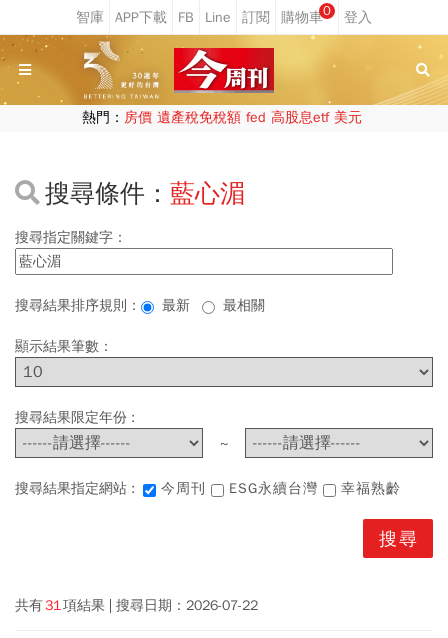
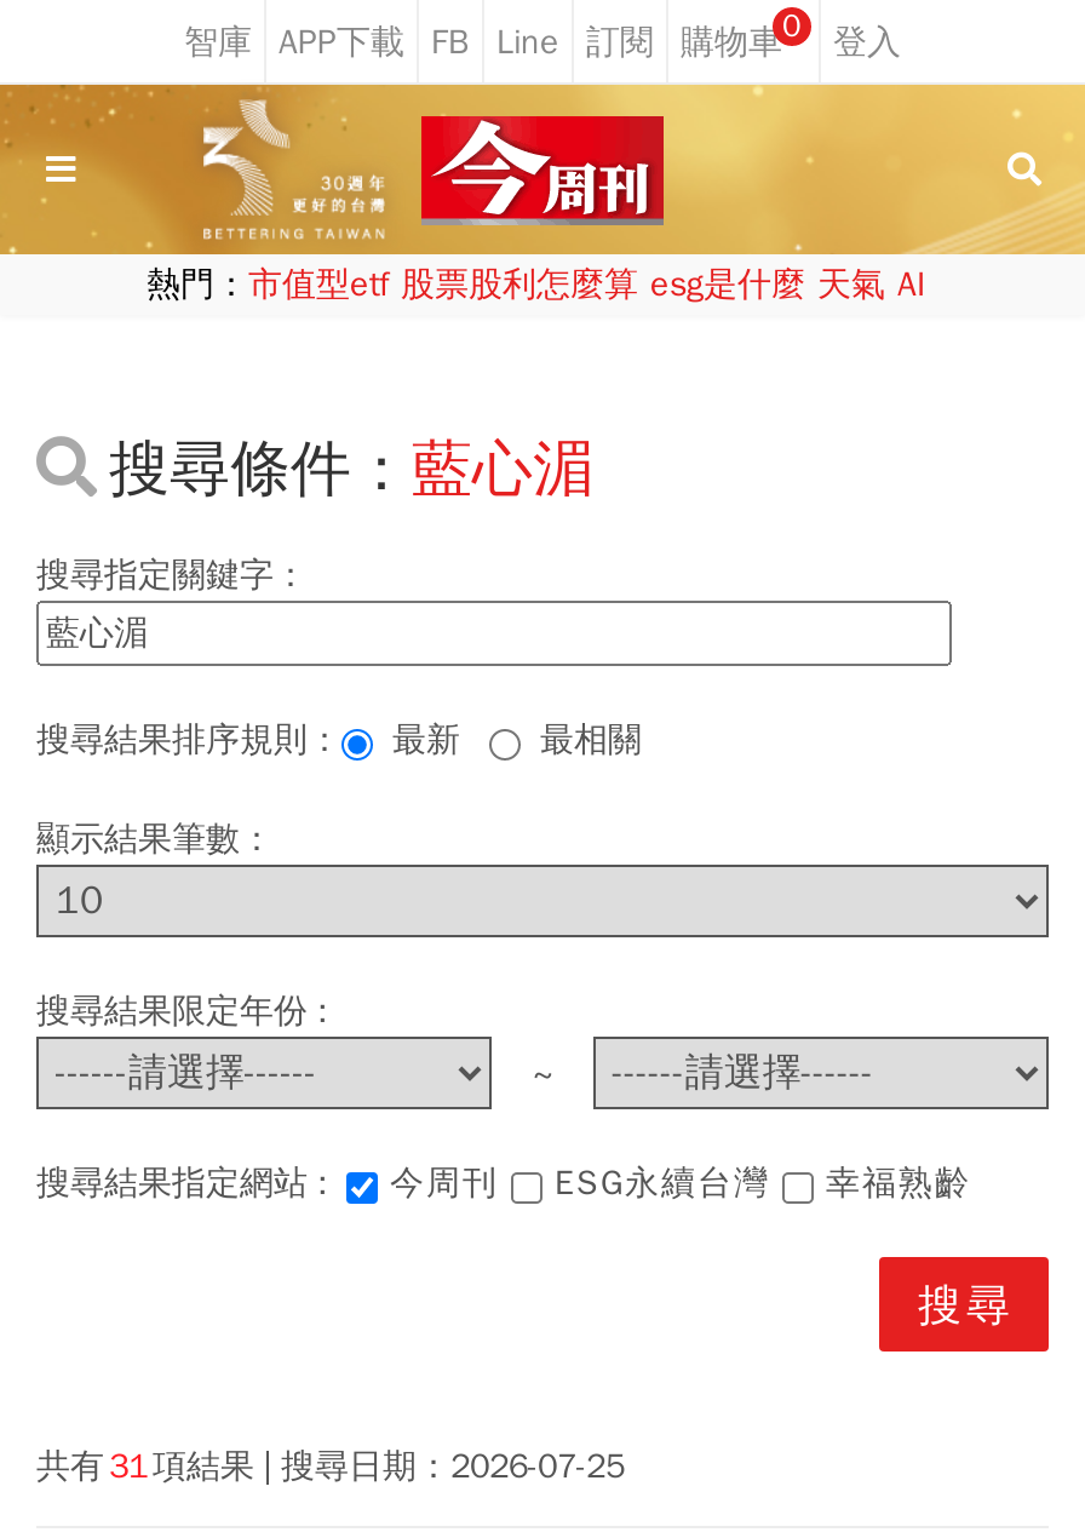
- 熱門：房價 遺產稅免稅額 fed 高股息etf 美元
+ 熱門：市值型etf 股票股利怎麼算 esg是什麼 天氣 AI

- 共有 31 項結果 搜尋日期：2026-07-22
+ 共有 31 項結果 搜尋日期：2026-07-25
